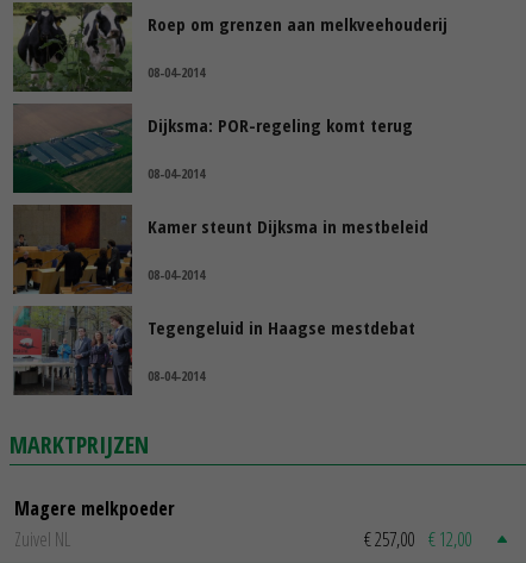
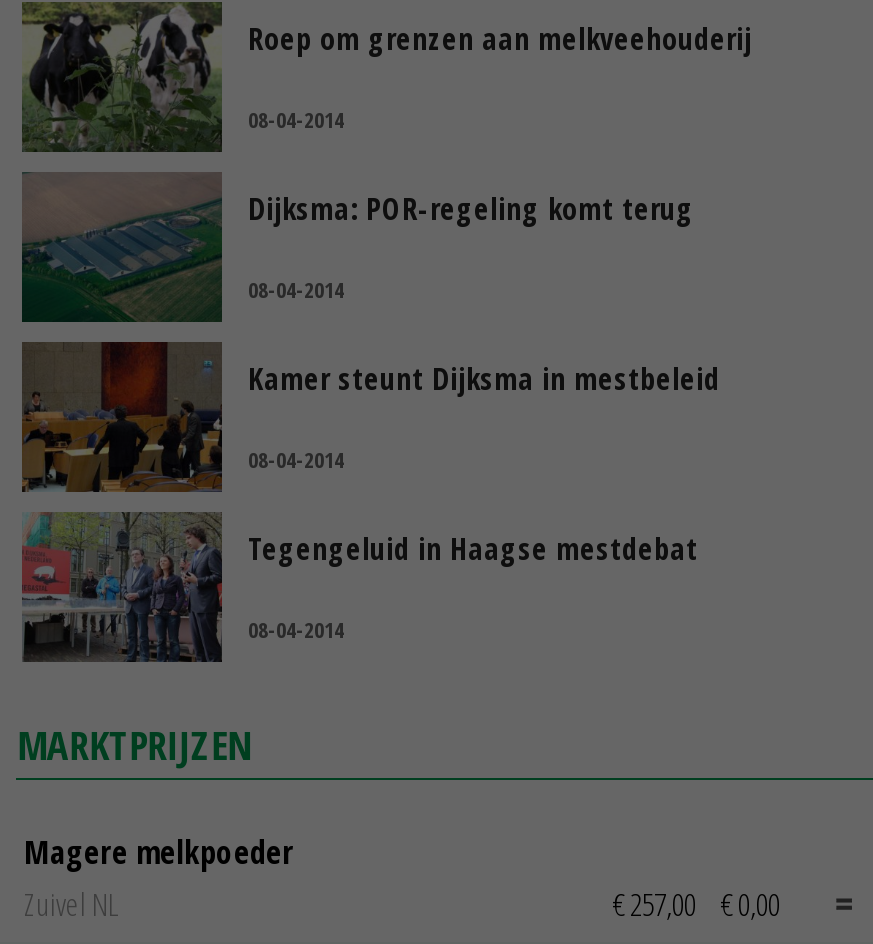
- € 257,00 € 12,00
+ € 257,00 € 0,00
